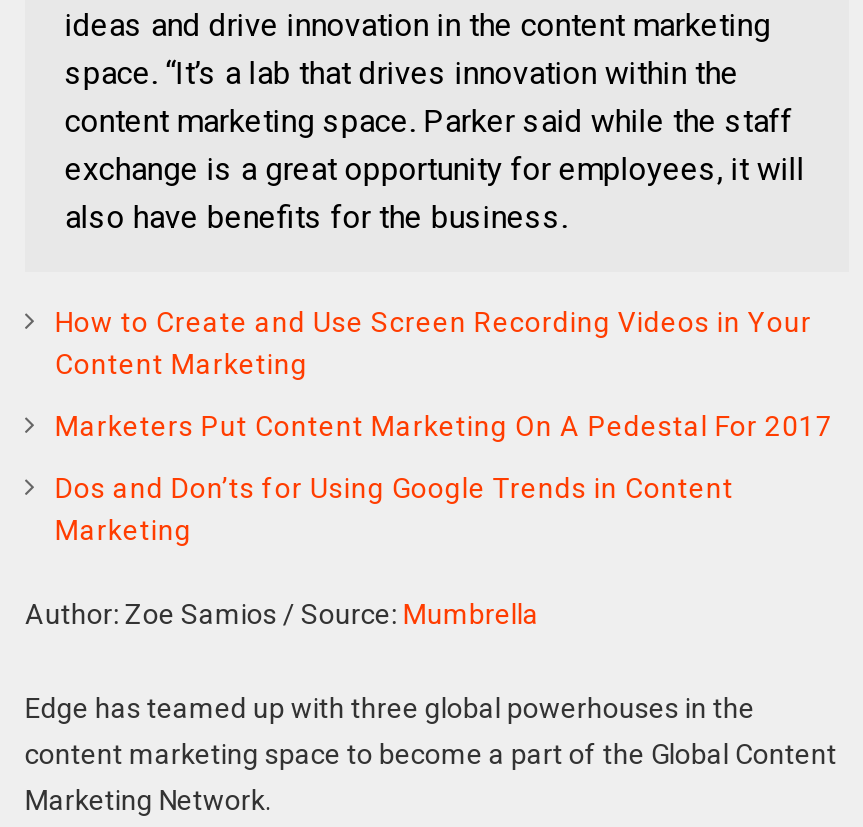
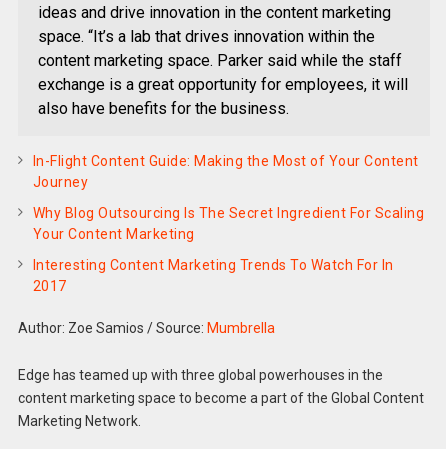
- How to Create and Use Screen Recording Videos in Your
- Content Marketing
+ In-Flight Content Guide: Making the Most of Your Content
+ Journey

- Marketers Put Content Marketing On A Pedestal For 2017
+ Why Blog Outsourcing Is The Secret Ingredient For Scaling
+ Your Content Marketing

- Dos and Don’ts for Using Google Trends in Content
- Marketing
+ Interesting Content Marketing Trends To Watch For In
+ 2017
